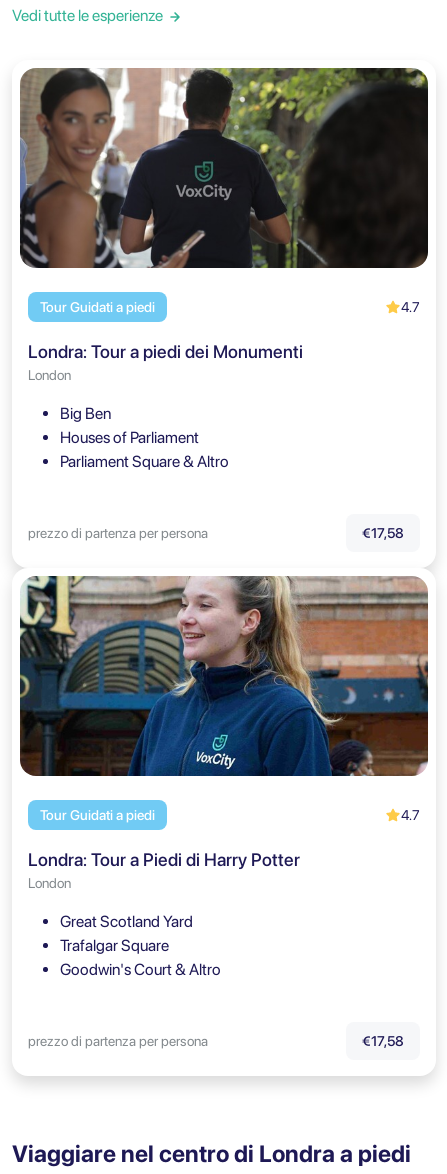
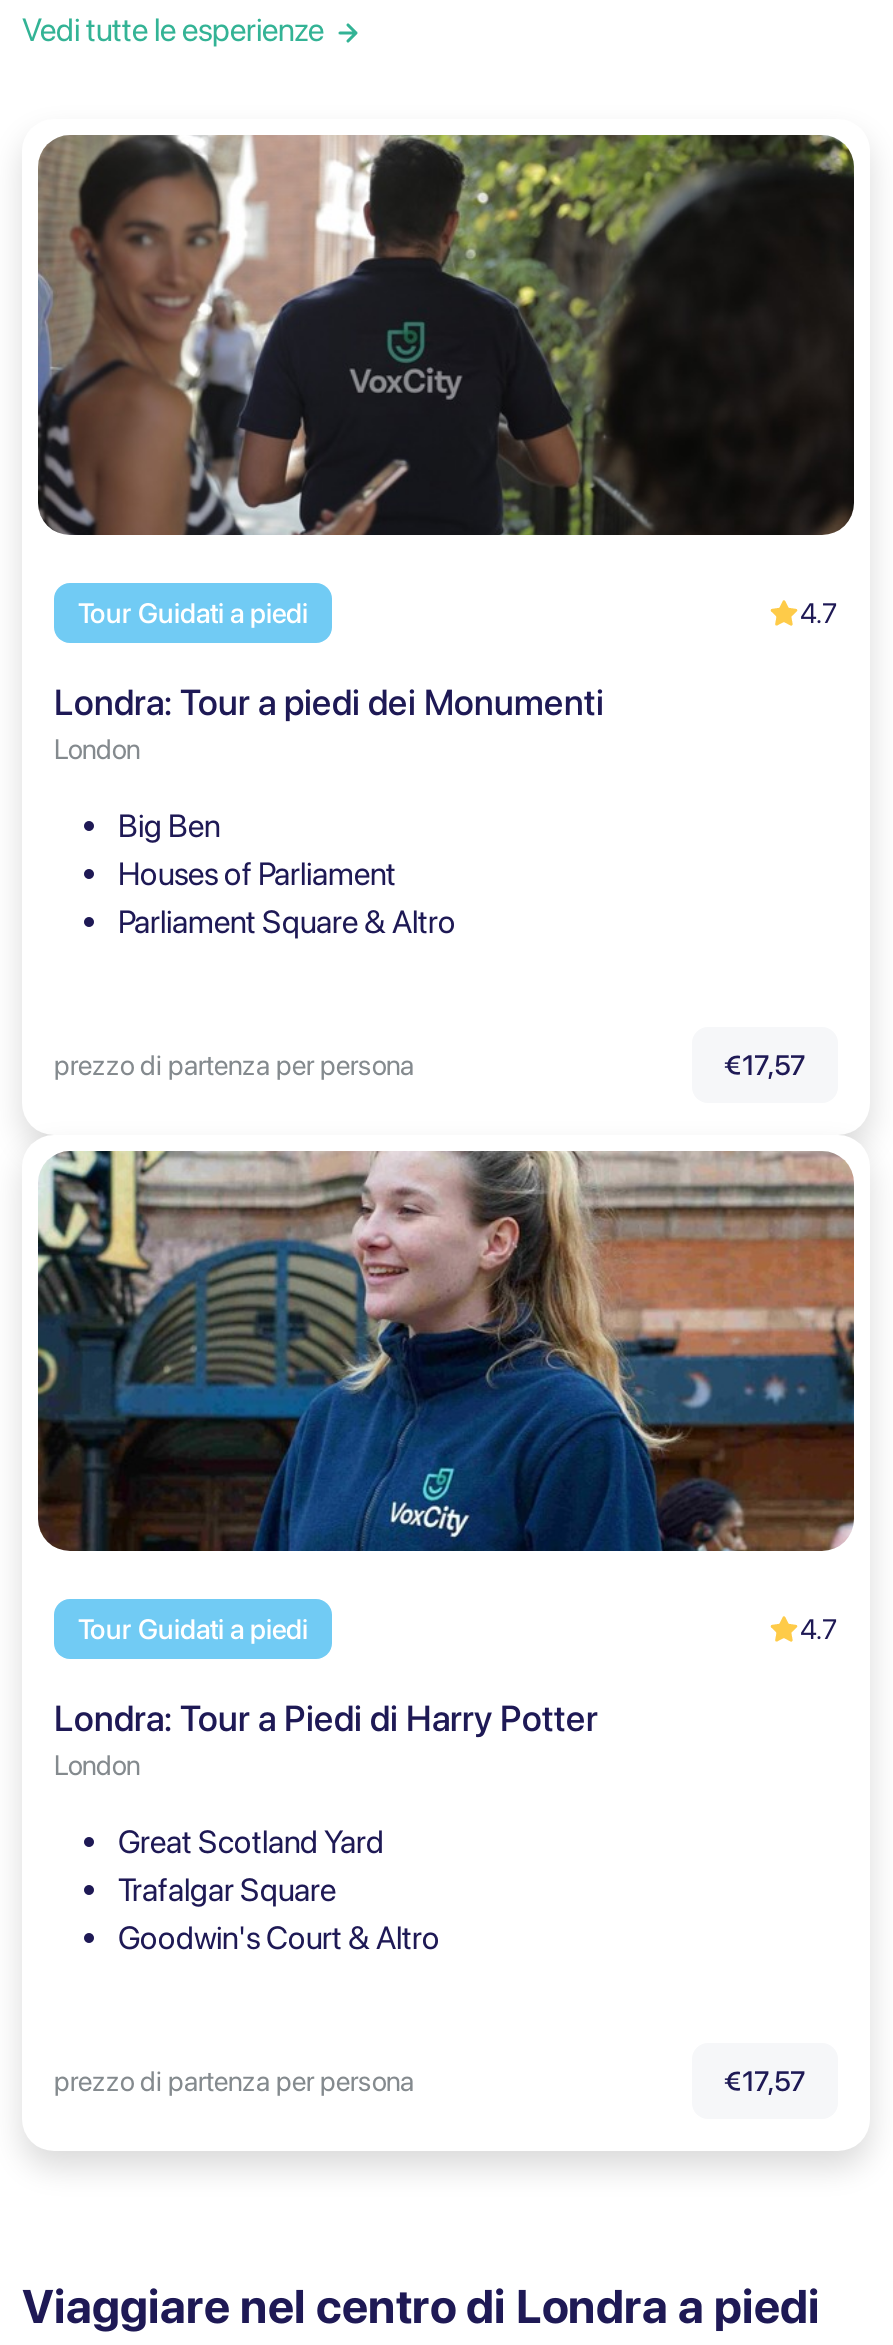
- €17,58
+ €17,57

- €17,58
+ €17,57
